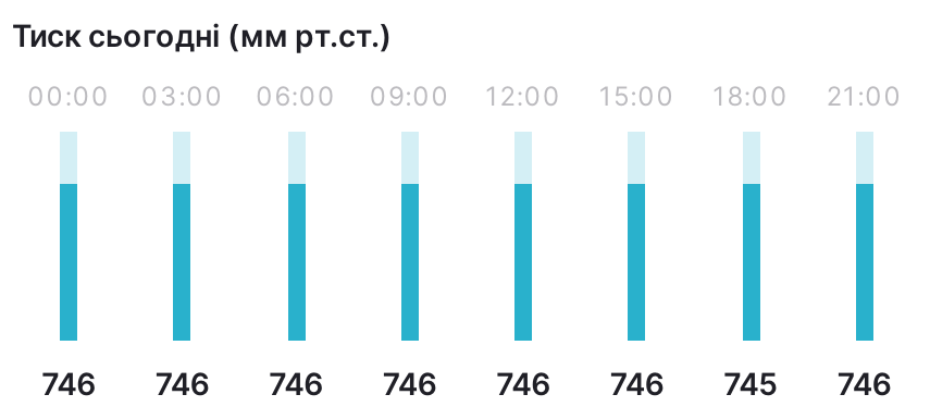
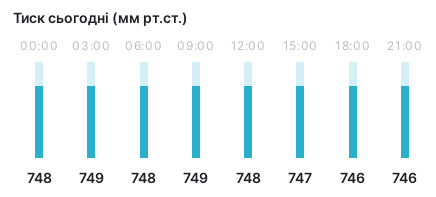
- 746
+ 748

- 746
+ 749

- 746
+ 748

- 746
+ 749

- 746
+ 748

- 746
+ 747

- 745
+ 746
